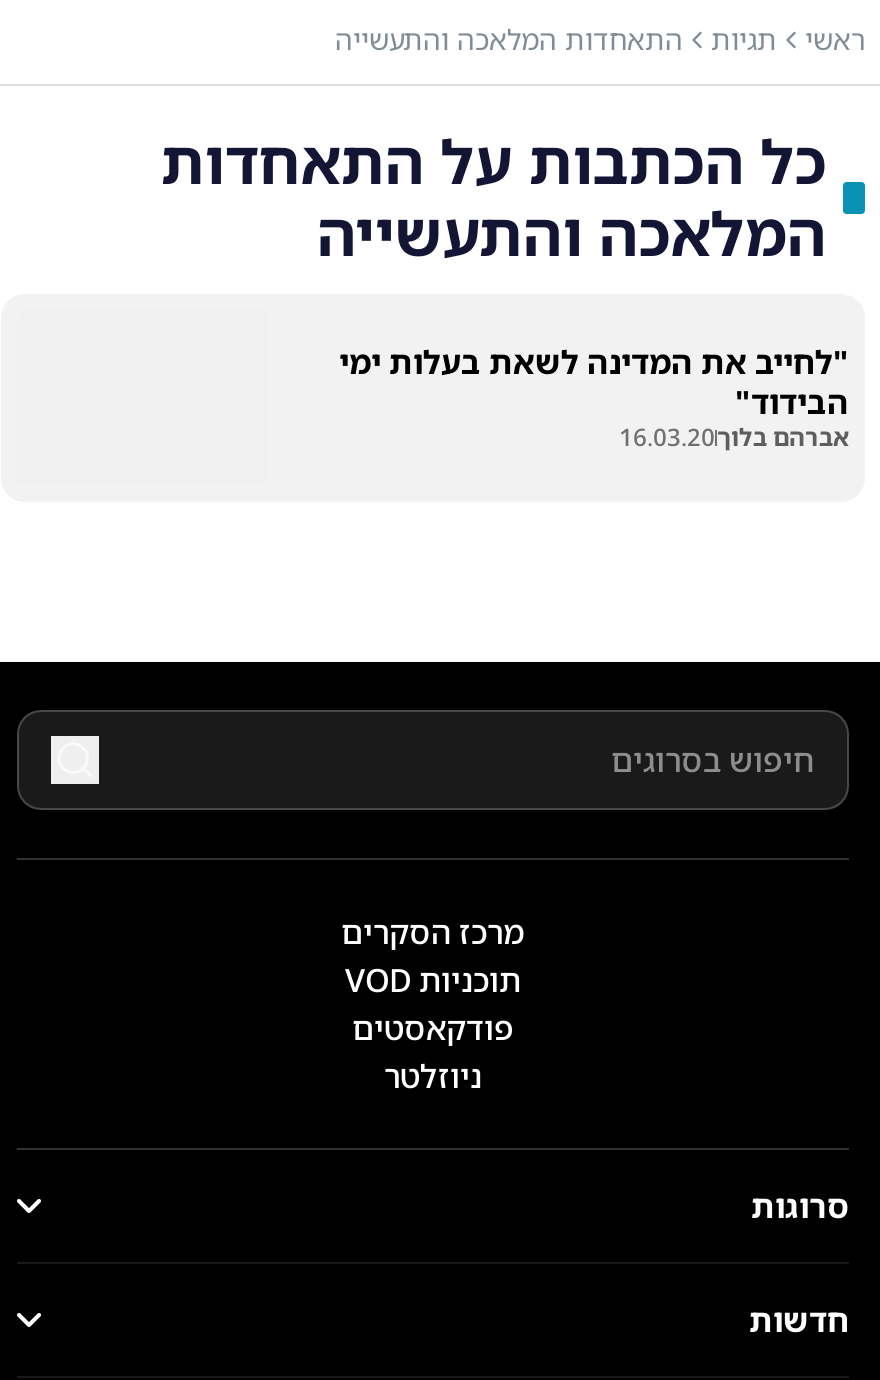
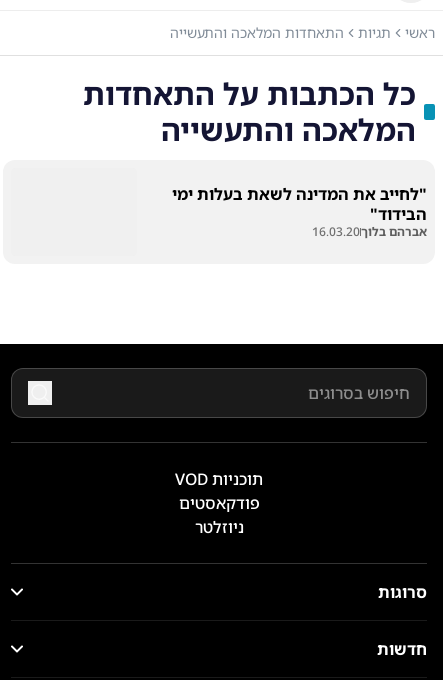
- מרכז הסקרים
